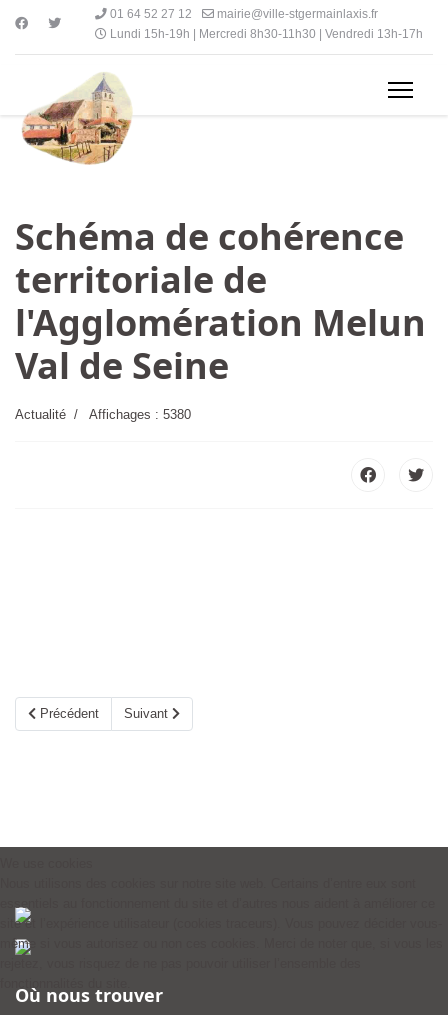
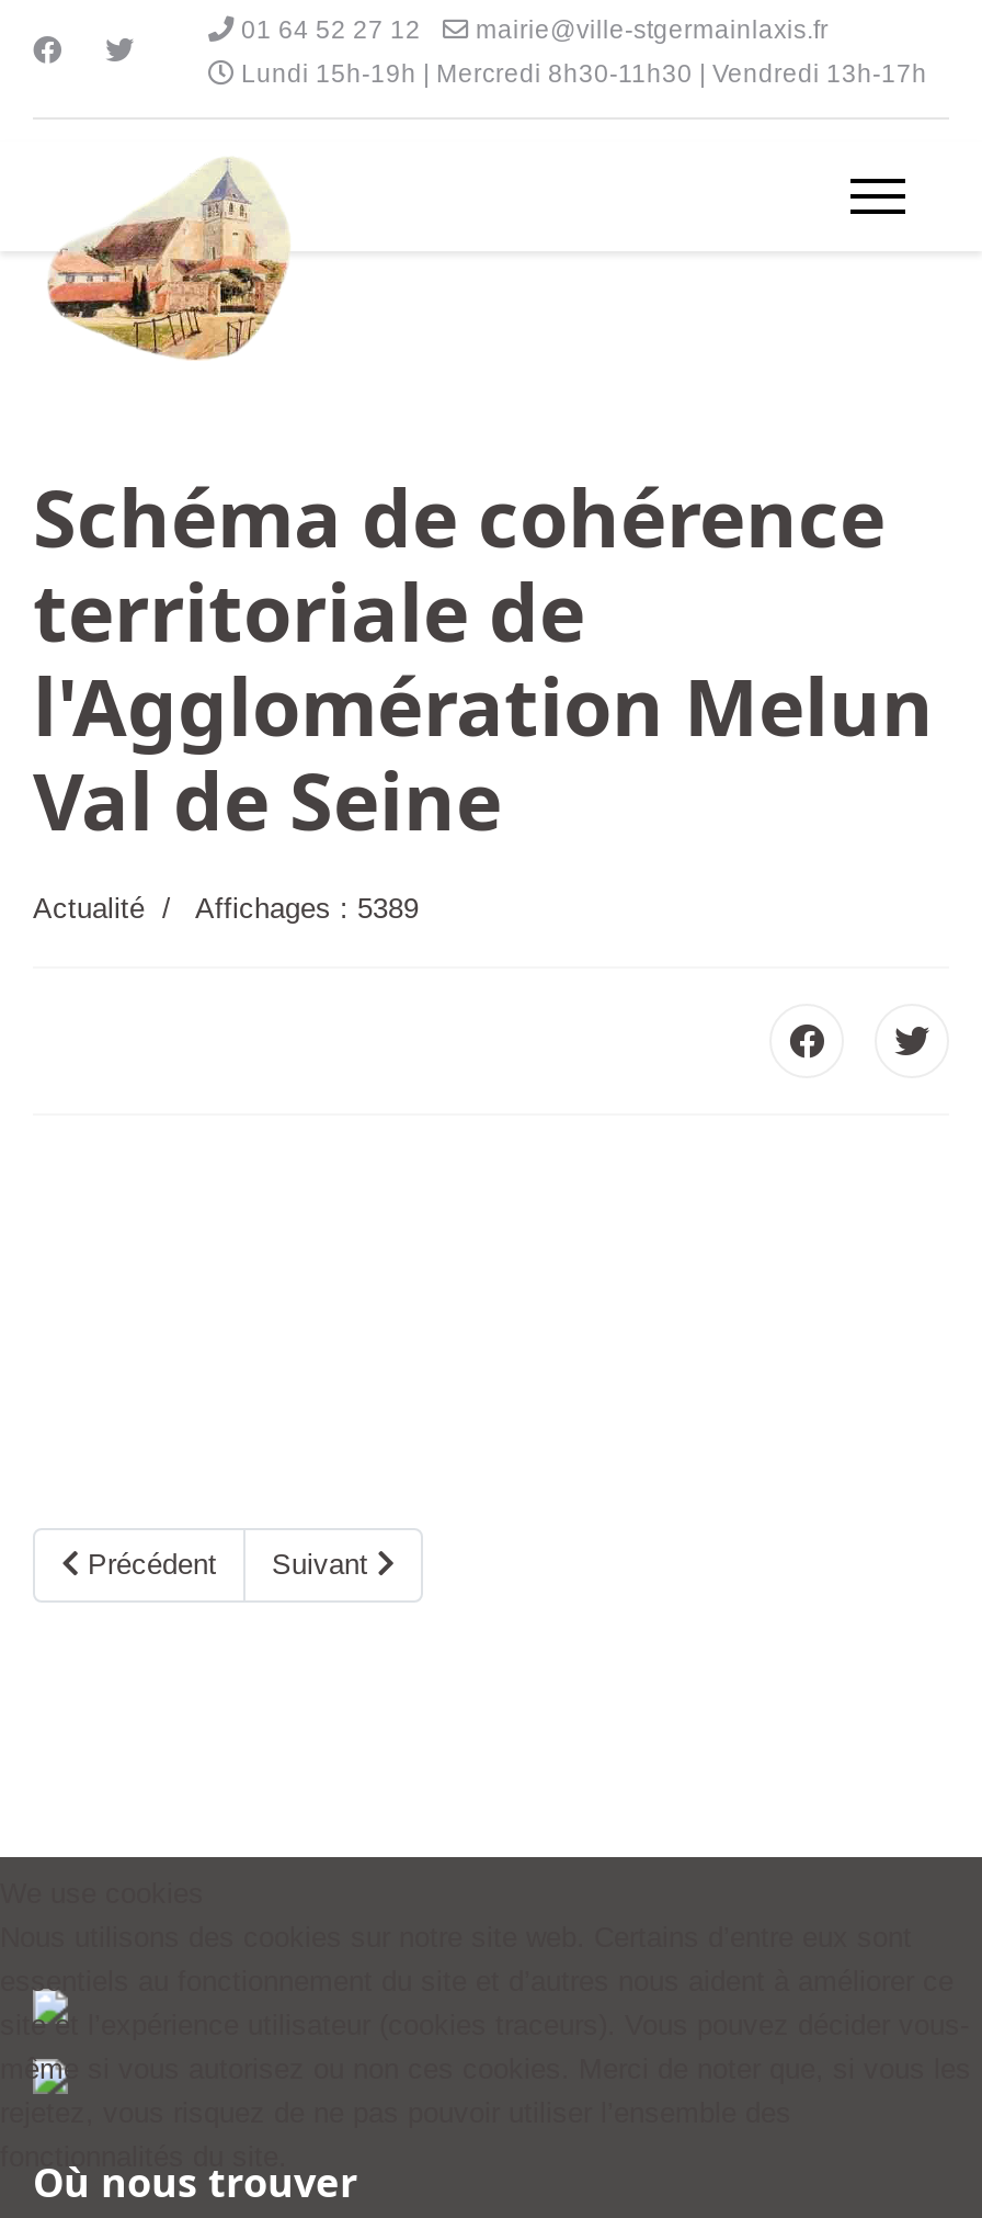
- Actualité Affichages : 5380
+ Actualité Affichages : 5389
